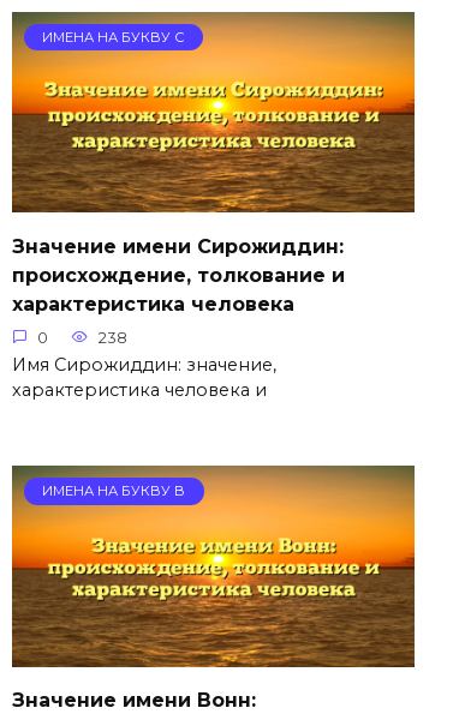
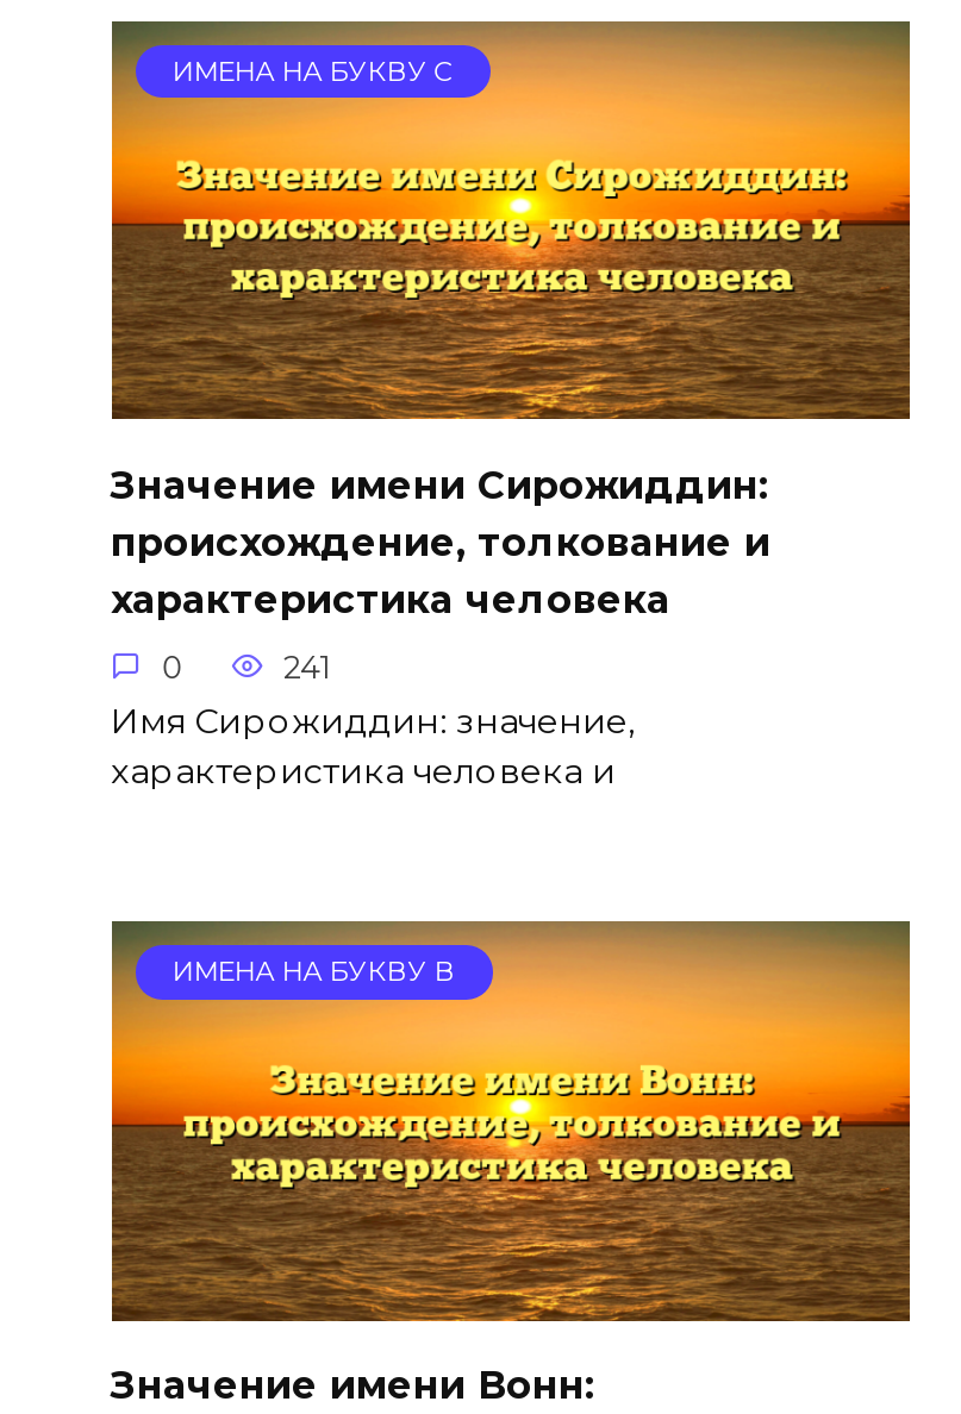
- 238
+ 241
